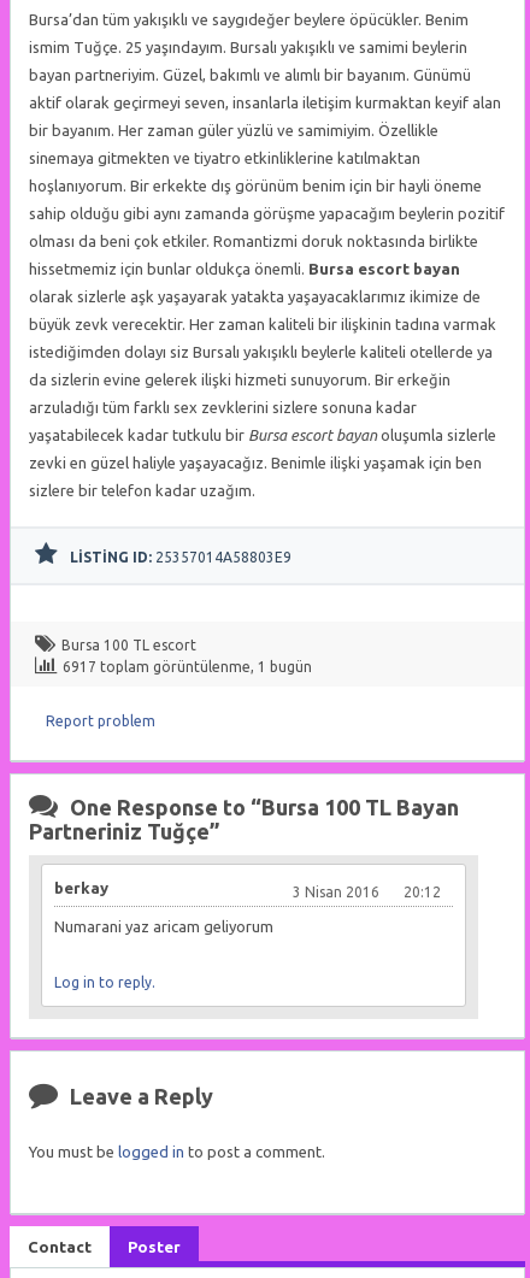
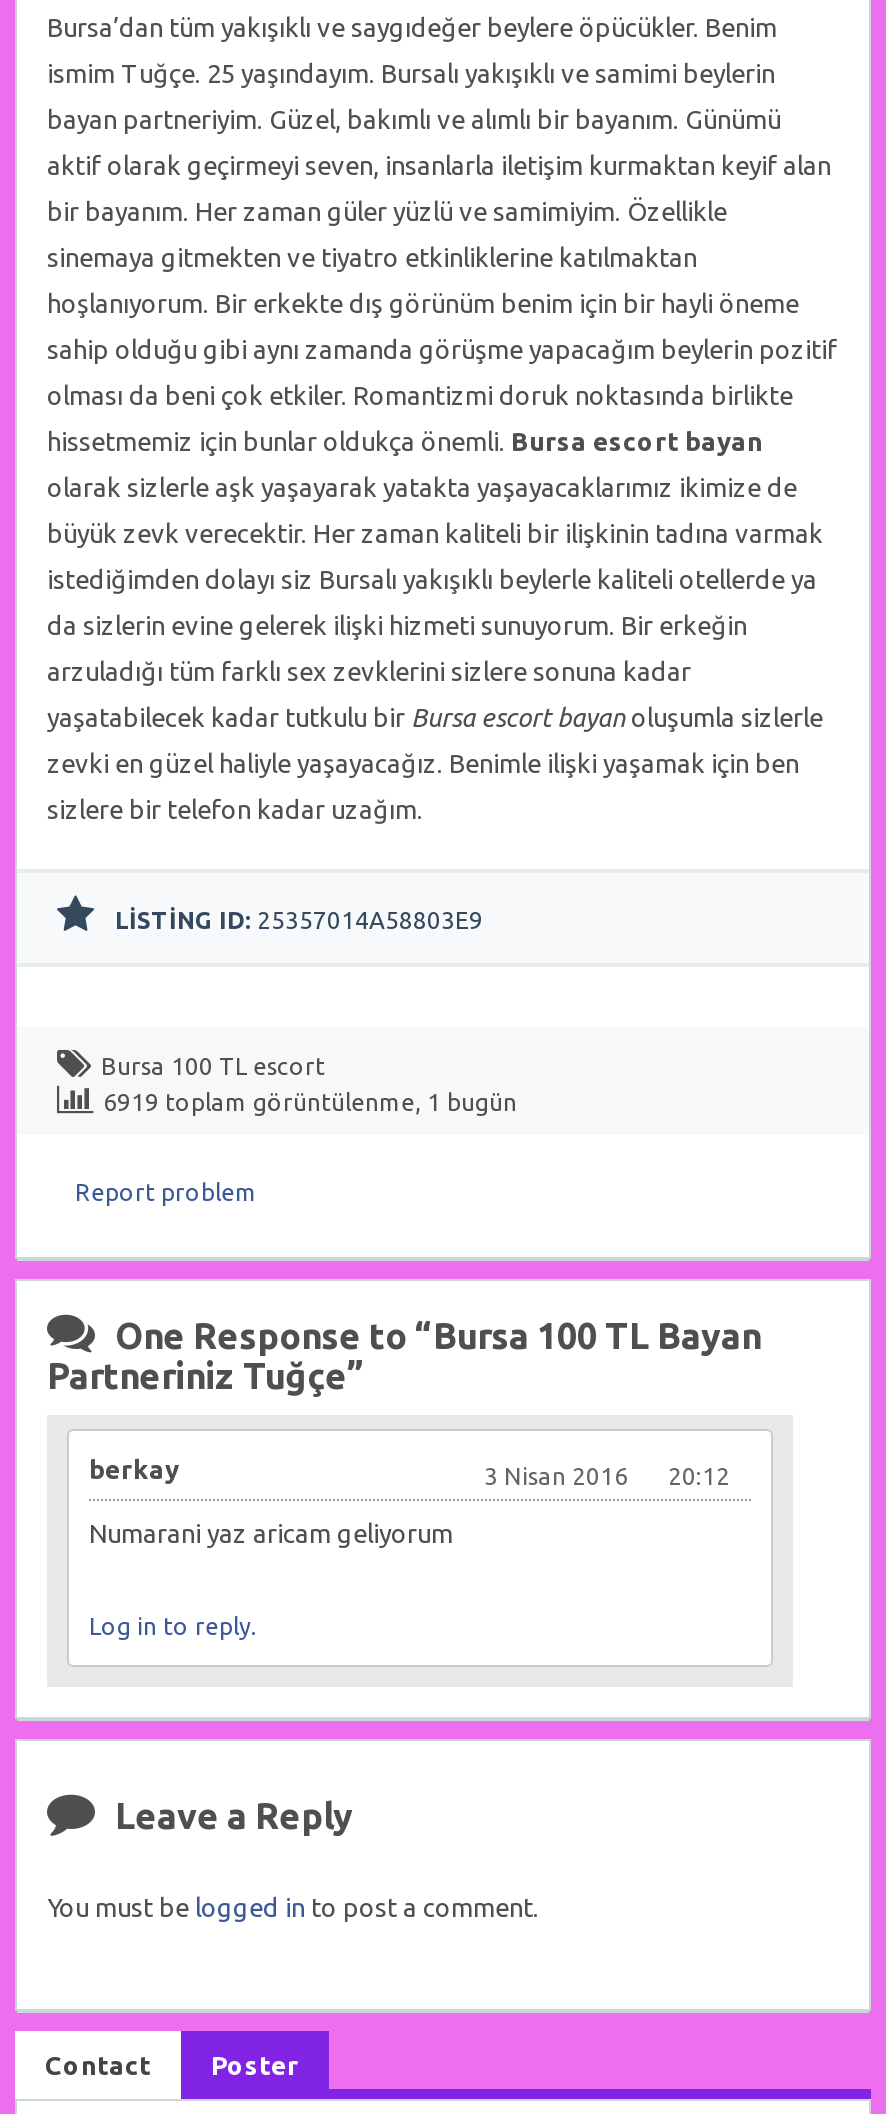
- 6917 toplam görüntülenme, 1 bugün
+ 6919 toplam görüntülenme, 1 bugün
